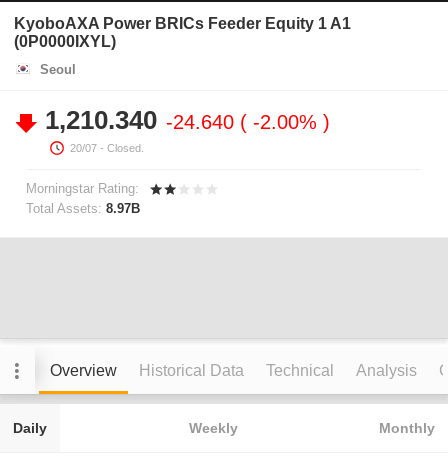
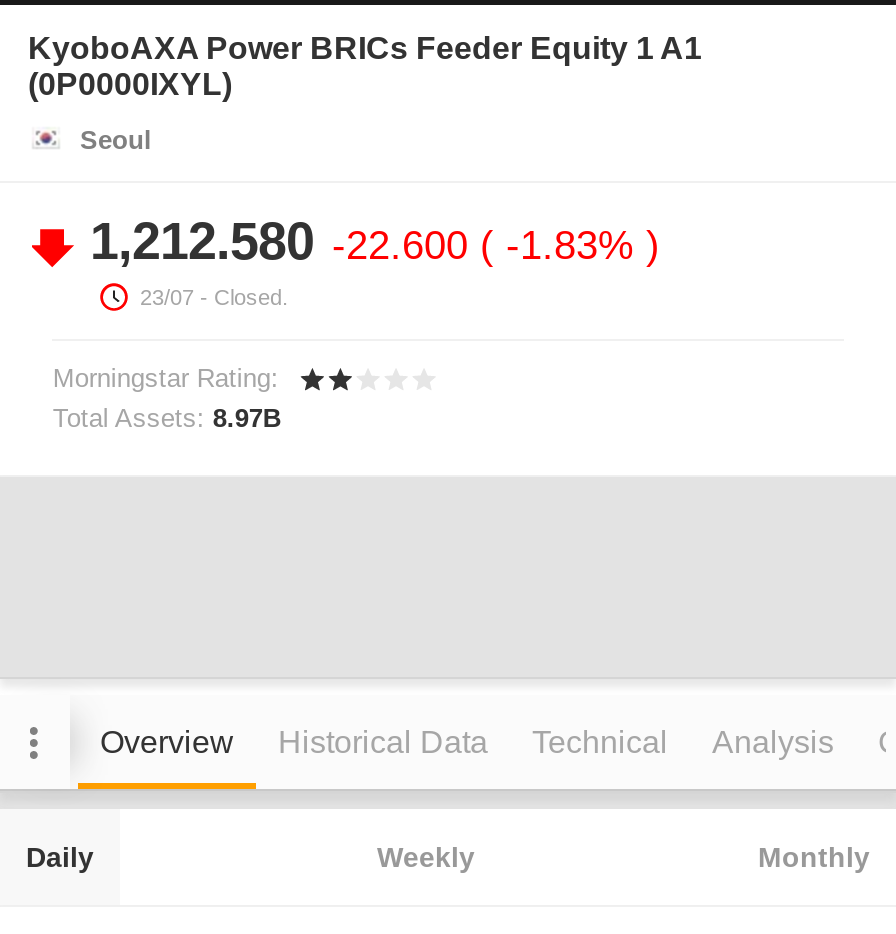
- 1,210.340 -24.640 -2.00%
+ 1,212.580 -22.600 -1.83%

- 20/07 - Closed.
+ 23/07 - Closed.
